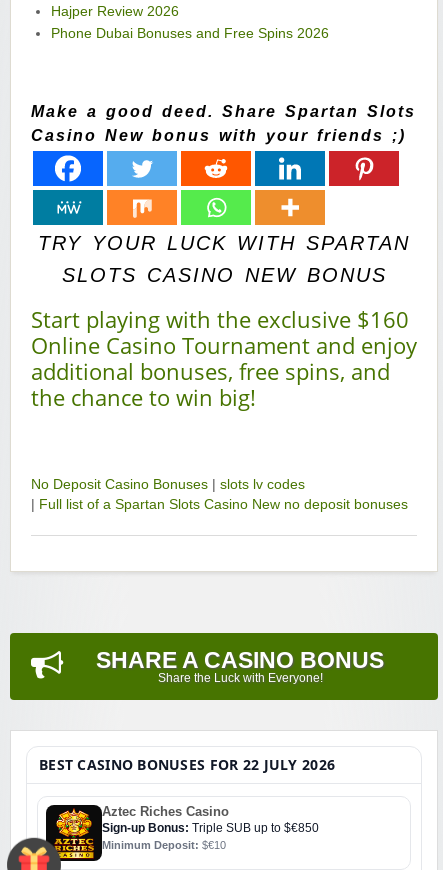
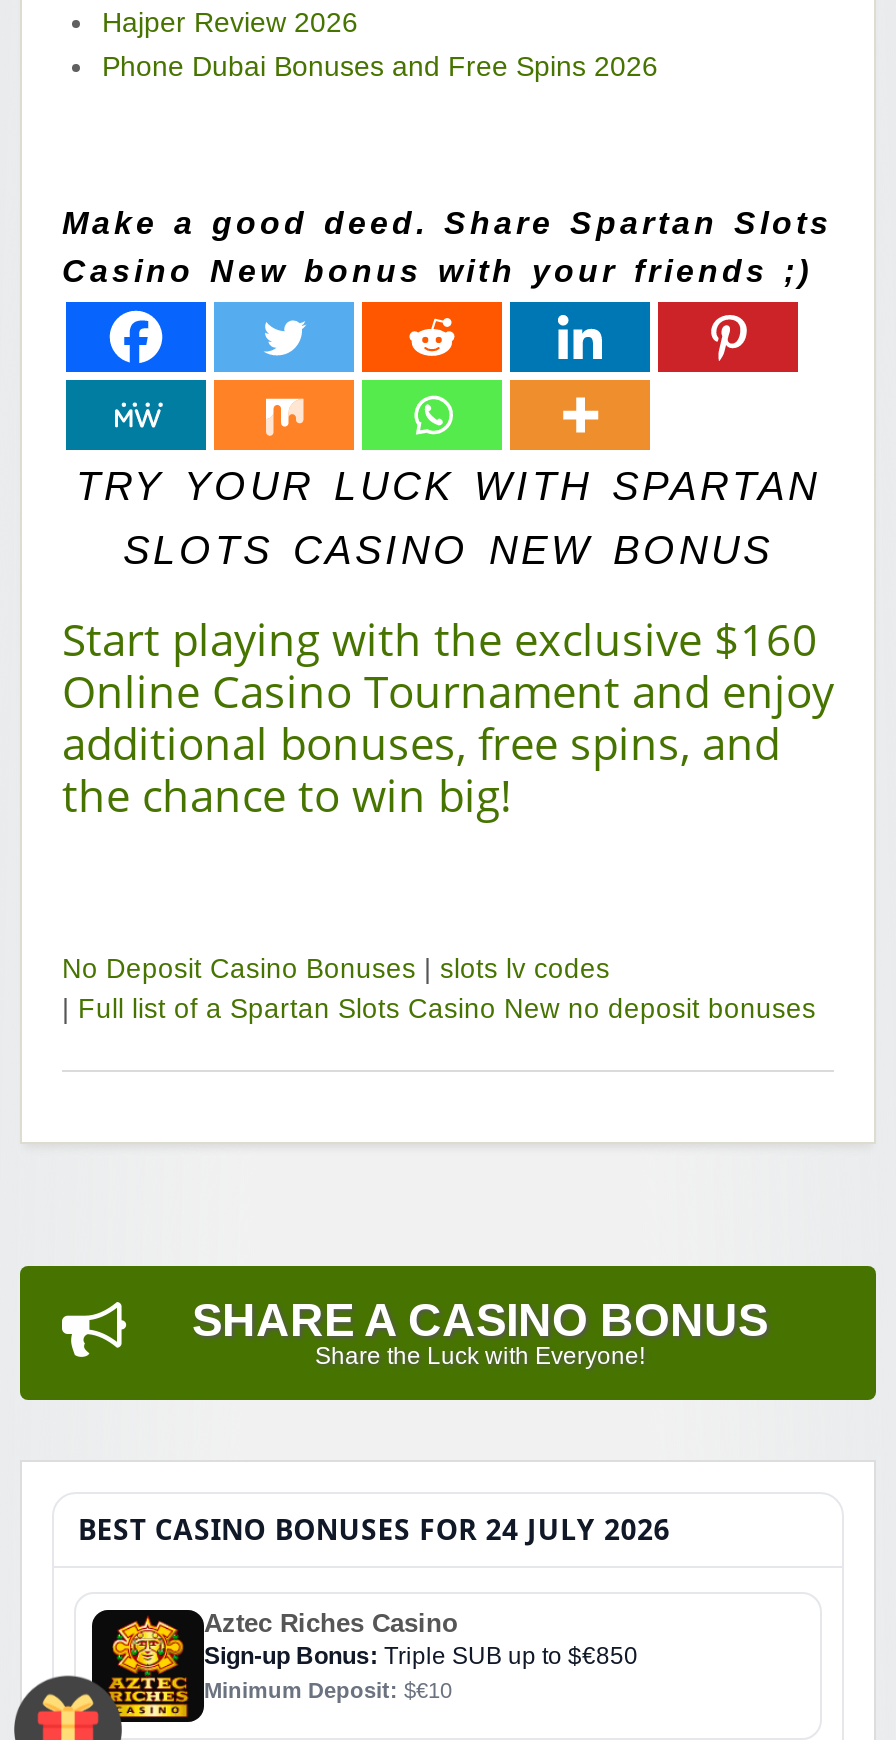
- BEST CASINO BONUSES FOR 22 JULY 2026
+ BEST CASINO BONUSES FOR 24 JULY 2026
